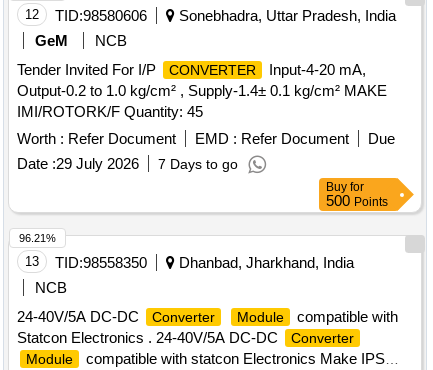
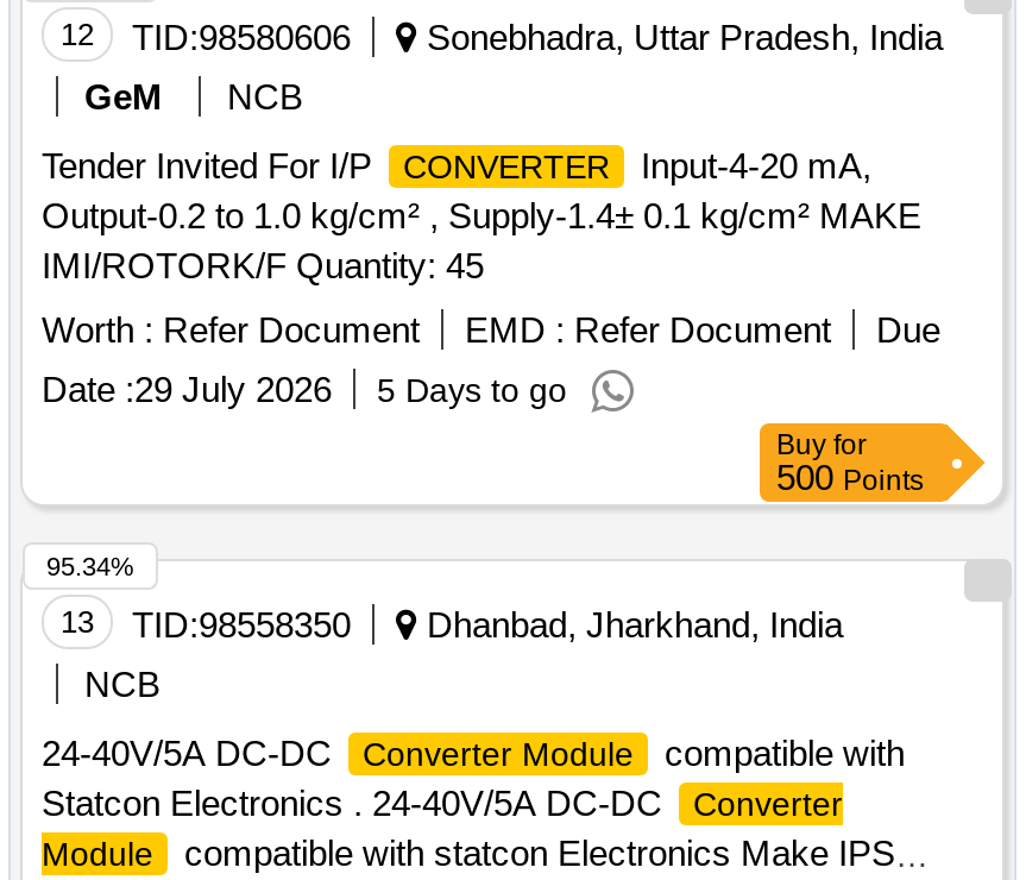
- Date : 29 July 2026 7 Days to go
+ Date : 29 July 2026 5 Days to go

- 96.21%
+ 95.34%
